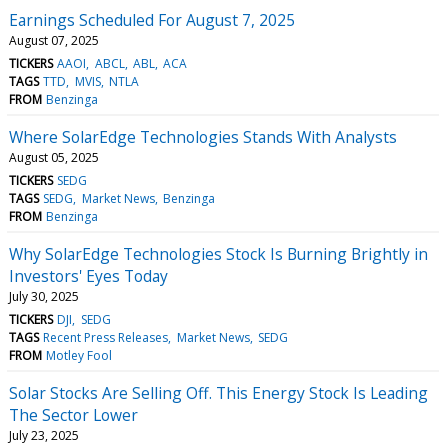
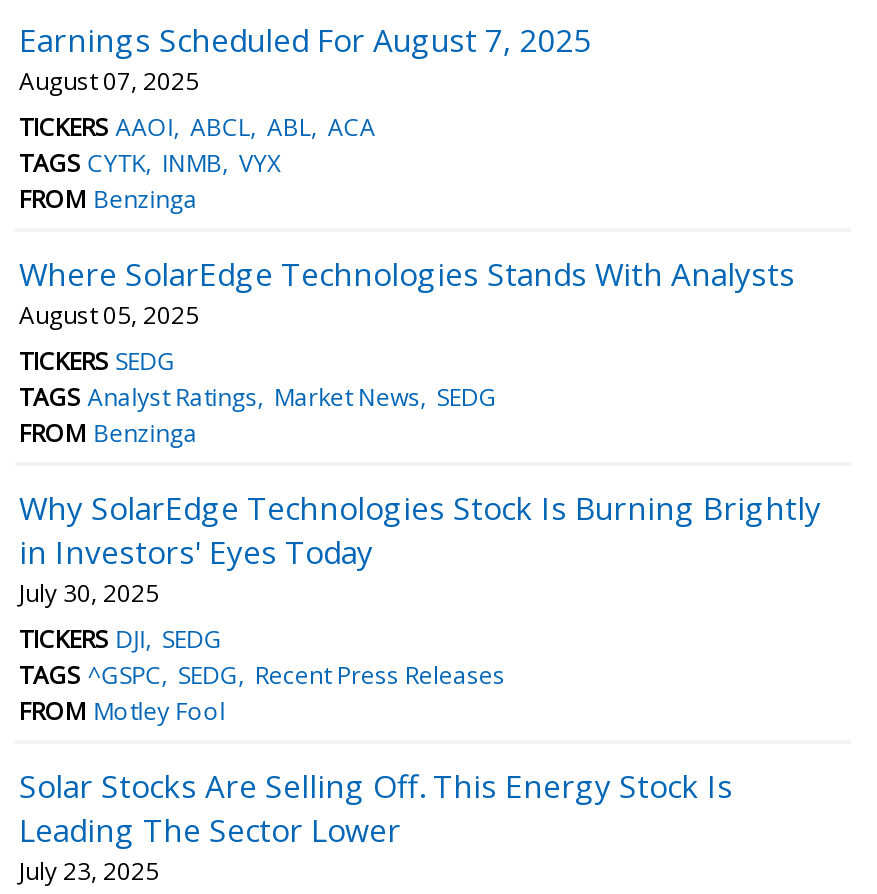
- TAGS TTD MVIS NTLA
+ TAGS CYTK INMB VYX

- TAGS SEDG Market News Benzinga
+ TAGS Analyst Ratings Market News SEDG

- TAGS Recent Press Releases Market News SEDG
+ TAGS ^GSPC SEDG Recent Press Releases
